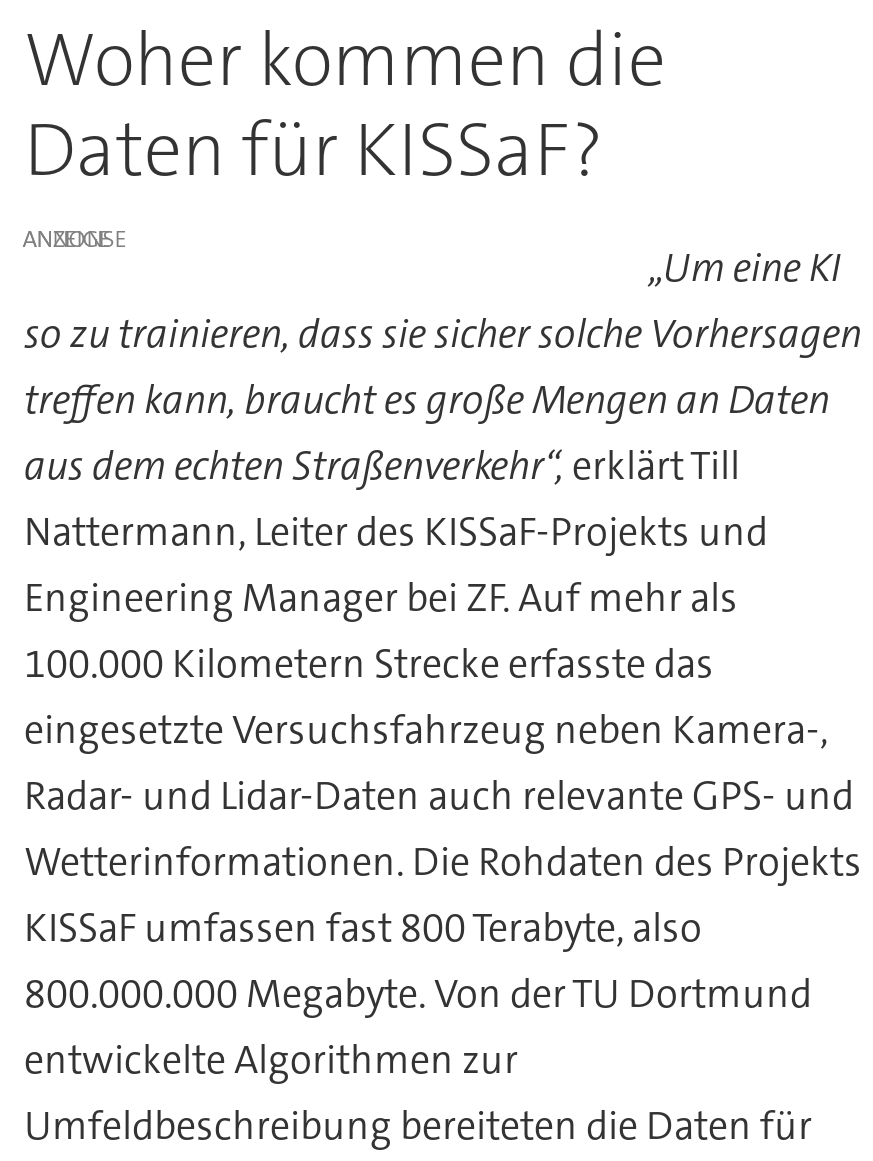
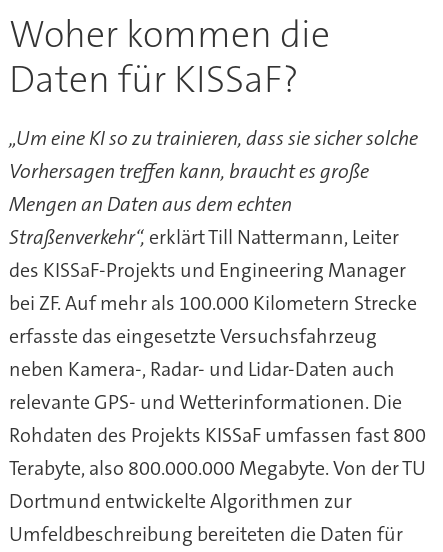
- ANZEIGE
- „Um eine KI
- so zu trainieren, dass sie sicher solche Vorhersagen
- treffen kann, braucht es große Mengen an Daten
- aus dem echten Straßenverkehr“, erklärt Till
- Nattermann, Leiter des KISSaF-Projekts und
- Engineering Manager bei ZF. Auf mehr als
- 100.000 Kilometern Strecke erfasste das
- eingesetzte Versuchsfahrzeug neben Kamera-,
- Radar- und Lidar-Daten auch relevante GPS- und
- Wetterinformationen. Die Rohdaten des Projekts
- KISSaF umfassen fast 800 Terabyte, also
- 800.000.000 Megabyte. Von der TU Dortmund
- entwickelte Algorithmen zur
+ „Um eine KI so zu trainieren, dass sie sicher solche
+ Vorhersagen treffen kann, braucht es große
+ Mengen an Daten aus dem echten
+ Straßenverkehr“, erklärt Till Nattermann, Leiter
+ des KISSaF-Projekts und Engineering Manager
+ bei ZF. Auf mehr als 100.000 Kilometern Strecke
+ erfasste das eingesetzte Versuchsfahrzeug
+ neben Kamera-, Radar- und Lidar-Daten auch
+ relevante GPS- und Wetterinformationen. Die
+ Rohdaten des Projekts KISSaF umfassen fast 800
+ Terabyte, also 800.000.000 Megabyte. Von der TU
+ Dortmund entwickelte Algorithmen zur
